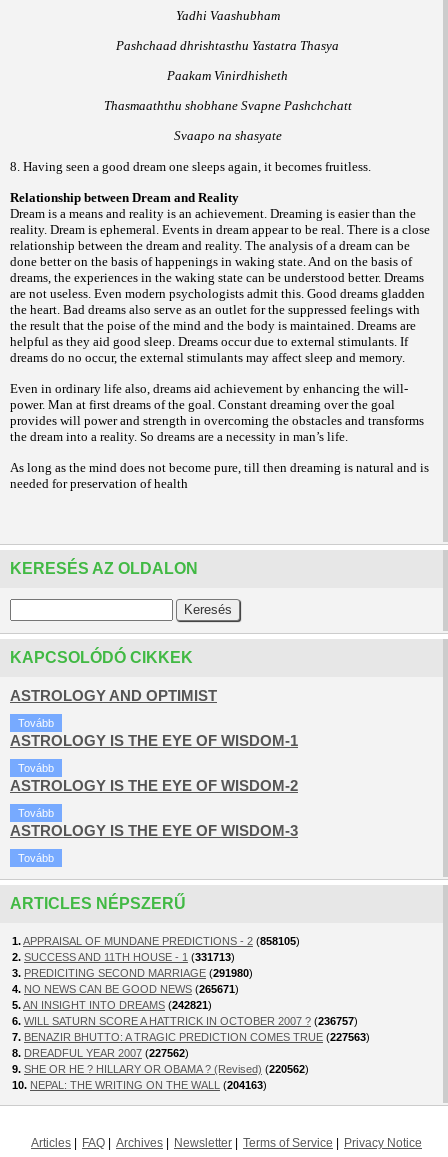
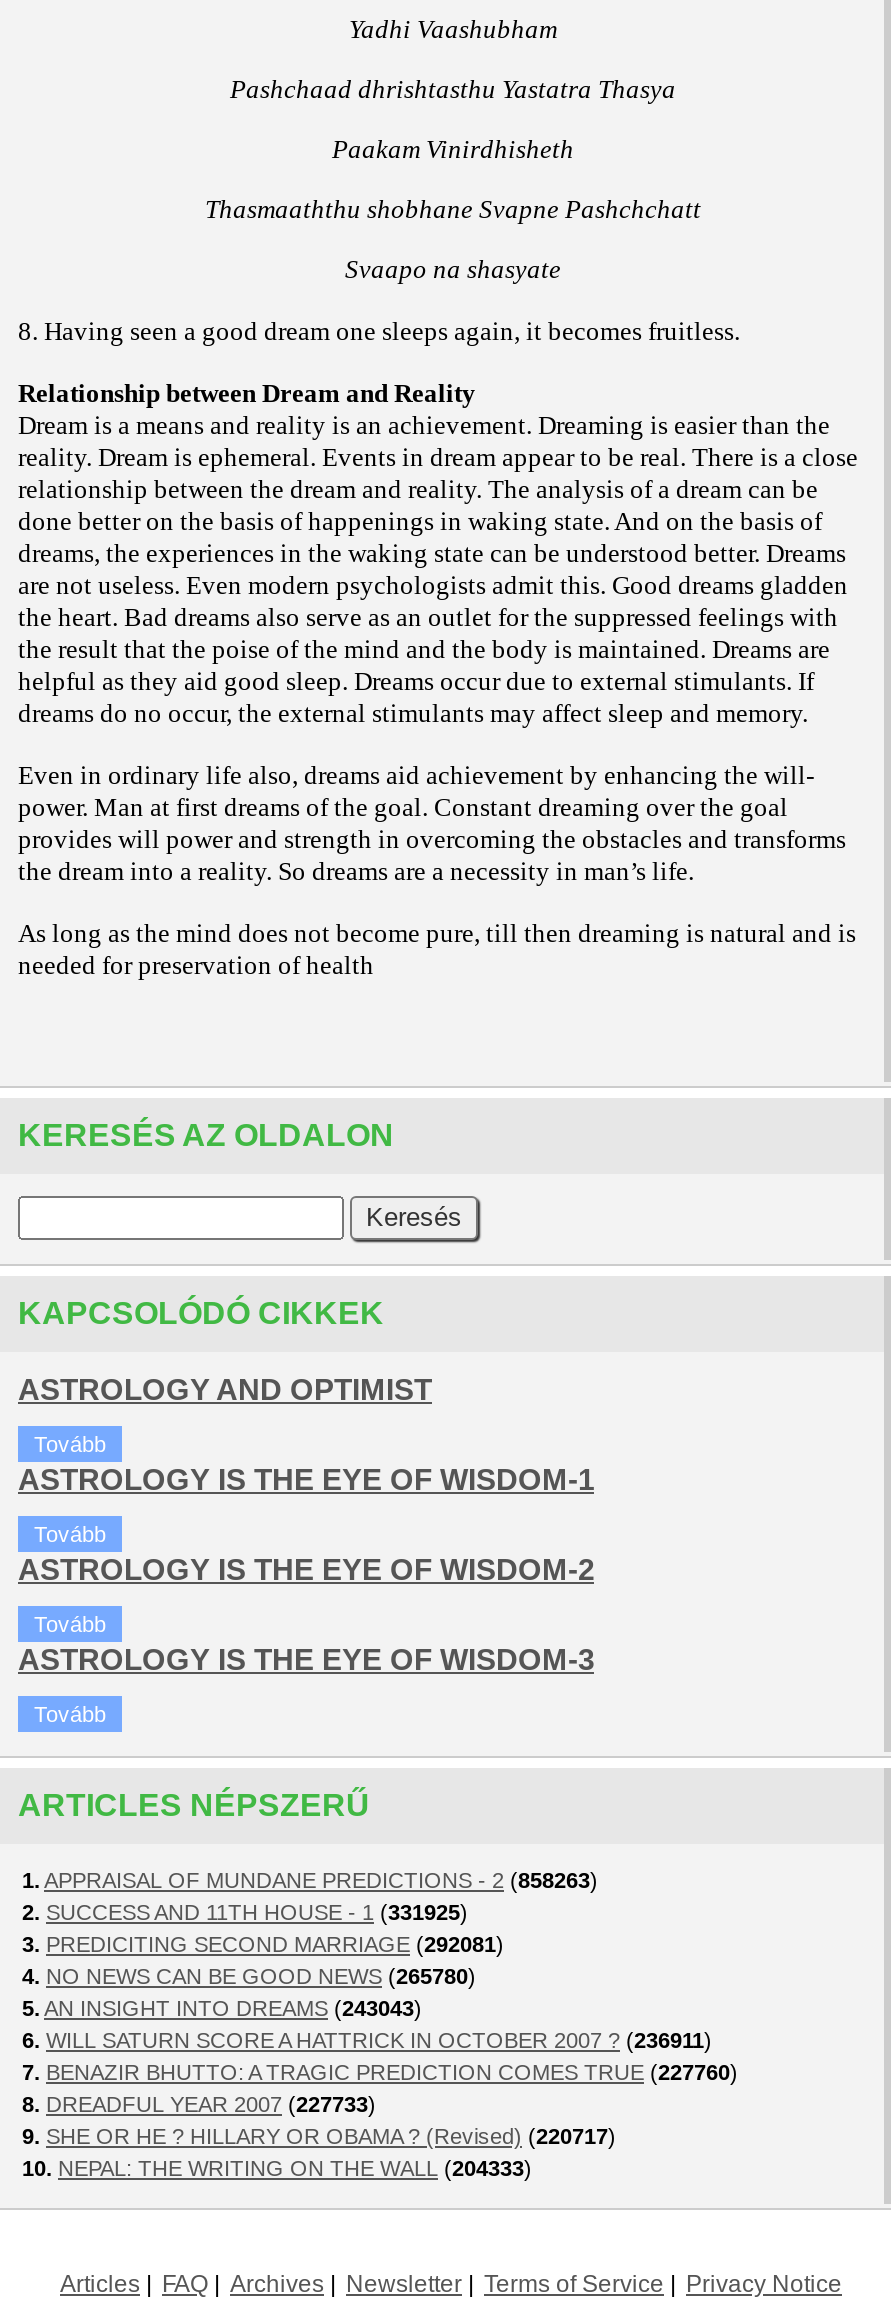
- 1. APPRAISAL OF MUNDANE PREDICTIONS - 2 (858105)
+ 1. APPRAISAL OF MUNDANE PREDICTIONS - 2 (858263)

- 2. SUCCESS AND 11TH HOUSE - 1 (331713)
+ 2. SUCCESS AND 11TH HOUSE - 1 (331925)

- 3. PREDICITING SECOND MARRIAGE (291980)
+ 3. PREDICITING SECOND MARRIAGE (292081)

- 4. NO NEWS CAN BE GOOD NEWS (265671)
+ 4. NO NEWS CAN BE GOOD NEWS (265780)

- 5. AN INSIGHT INTO DREAMS (242821)
+ 5. AN INSIGHT INTO DREAMS (243043)

- 6. WILL SATURN SCORE A HATTRICK IN OCTOBER 2007 ? (236757)
+ 6. WILL SATURN SCORE A HATTRICK IN OCTOBER 2007 ? (236911)

- 7. BENAZIR BHUTTO: A TRAGIC PREDICTION COMES TRUE (227563)
+ 7. BENAZIR BHUTTO: A TRAGIC PREDICTION COMES TRUE (227760)

- 8. DREADFUL YEAR 2007 (227562)
+ 8. DREADFUL YEAR 2007 (227733)

- 9. SHE OR HE ? HILLARY OR OBAMA ? (Revised) (220562)
+ 9. SHE OR HE ? HILLARY OR OBAMA ? (Revised) (220717)

- 10. NEPAL: THE WRITING ON THE WALL (204163)
+ 10. NEPAL: THE WRITING ON THE WALL (204333)
